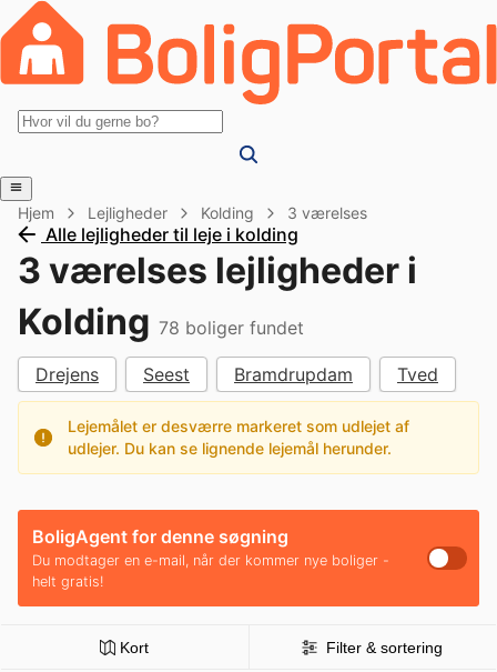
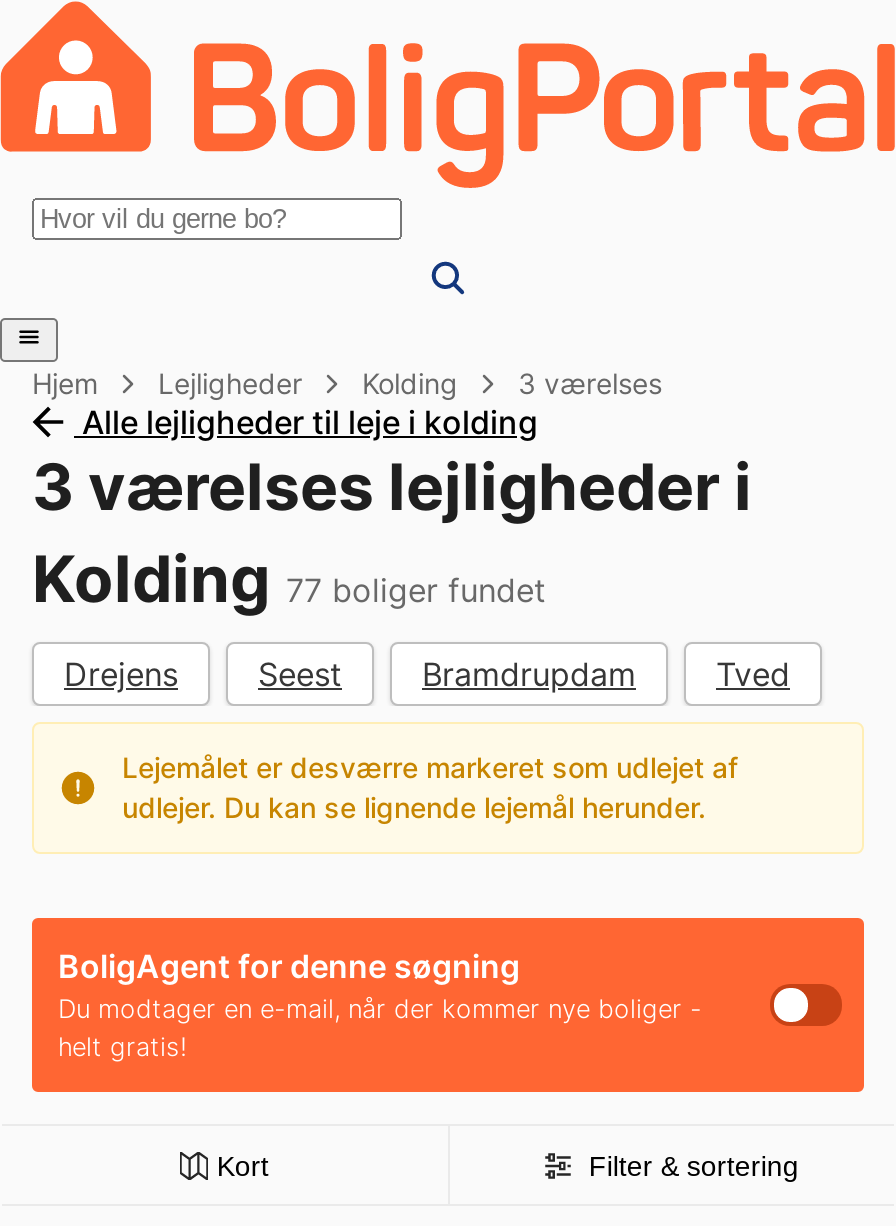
- Kolding 78 boliger fundet
+ Kolding 77 boliger fundet
